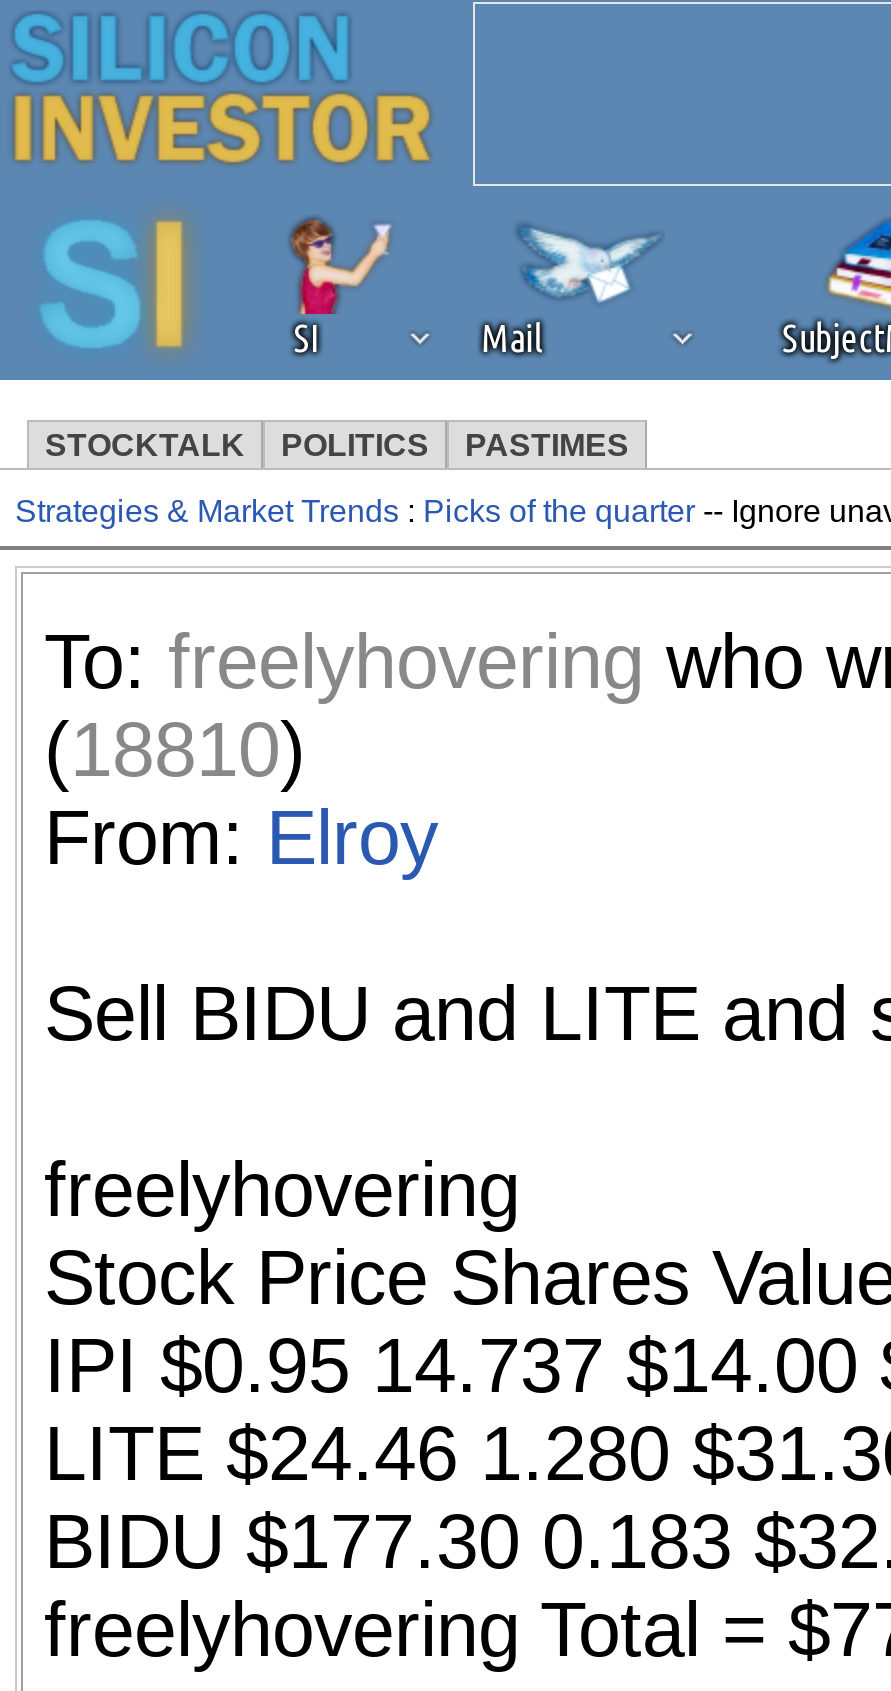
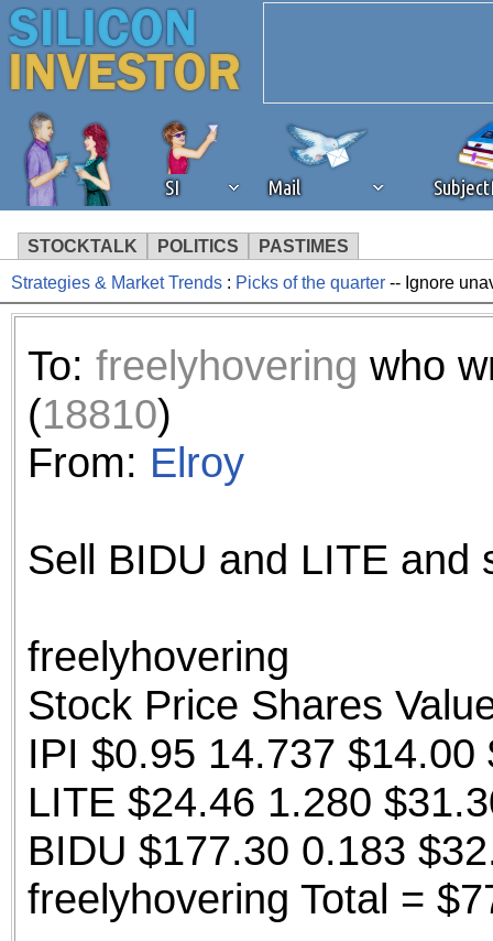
- [image]
+ [image]
